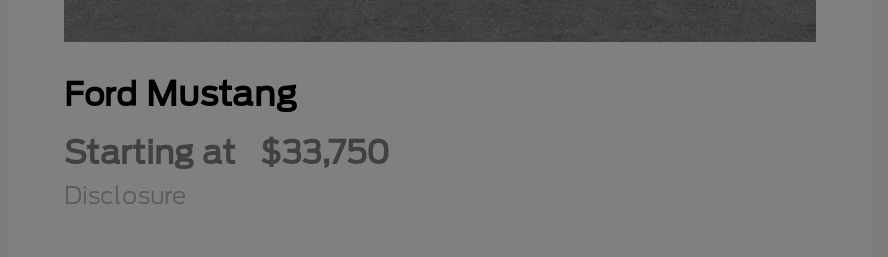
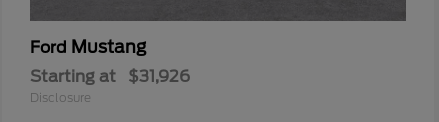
- Starting at $33,750
+ Starting at $31,926
